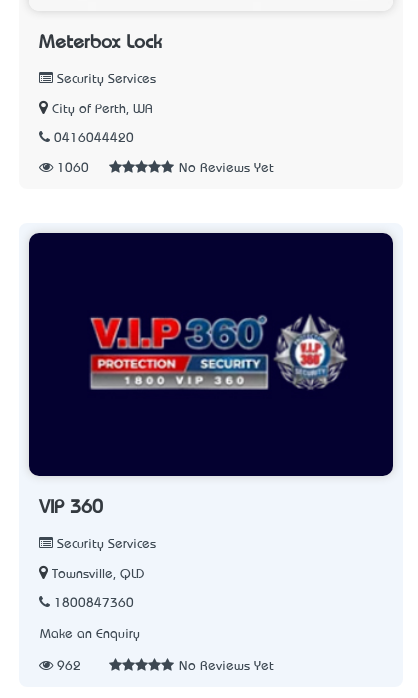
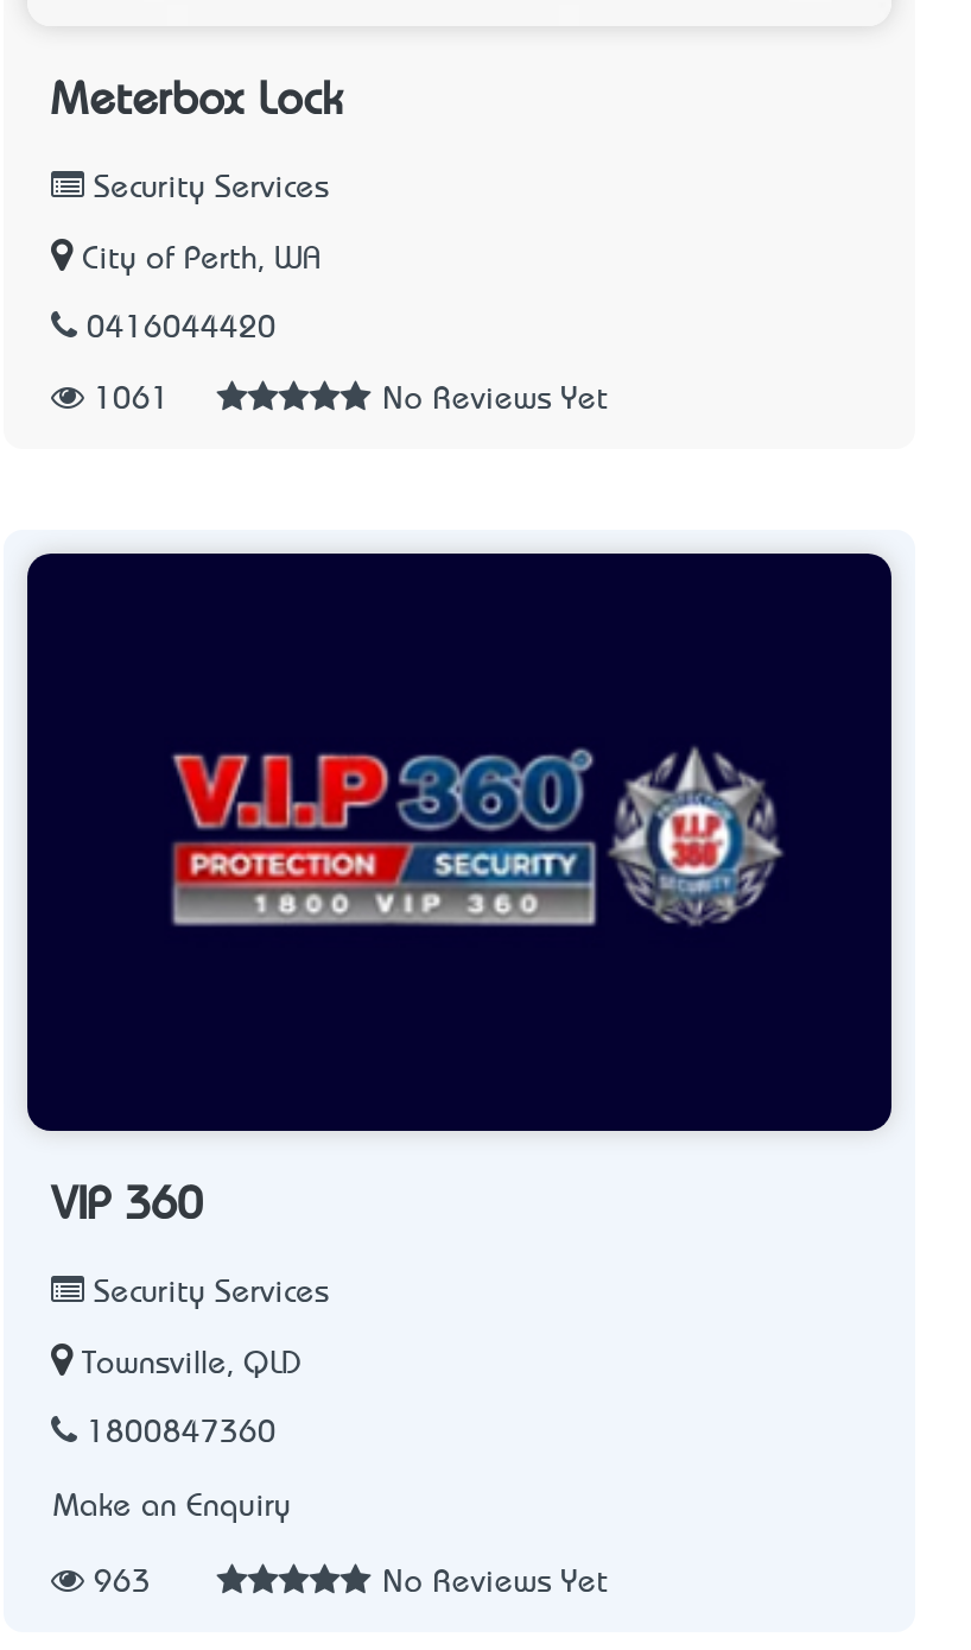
- 1060
+ 1061

- 962
+ 963
